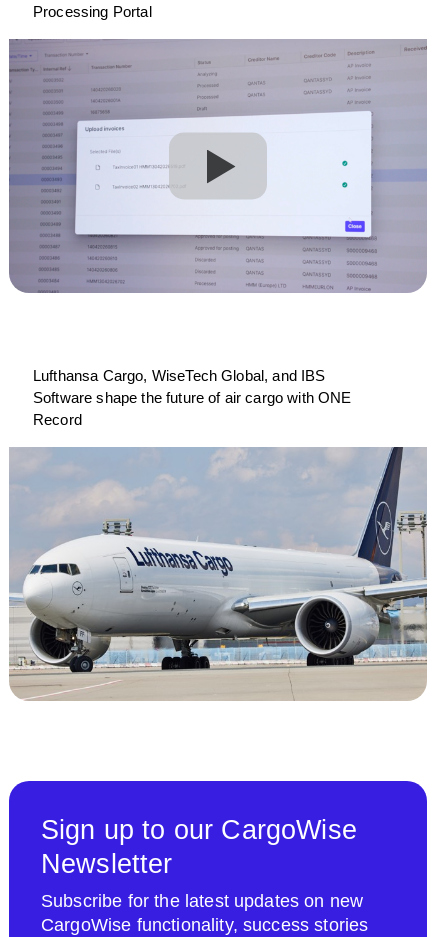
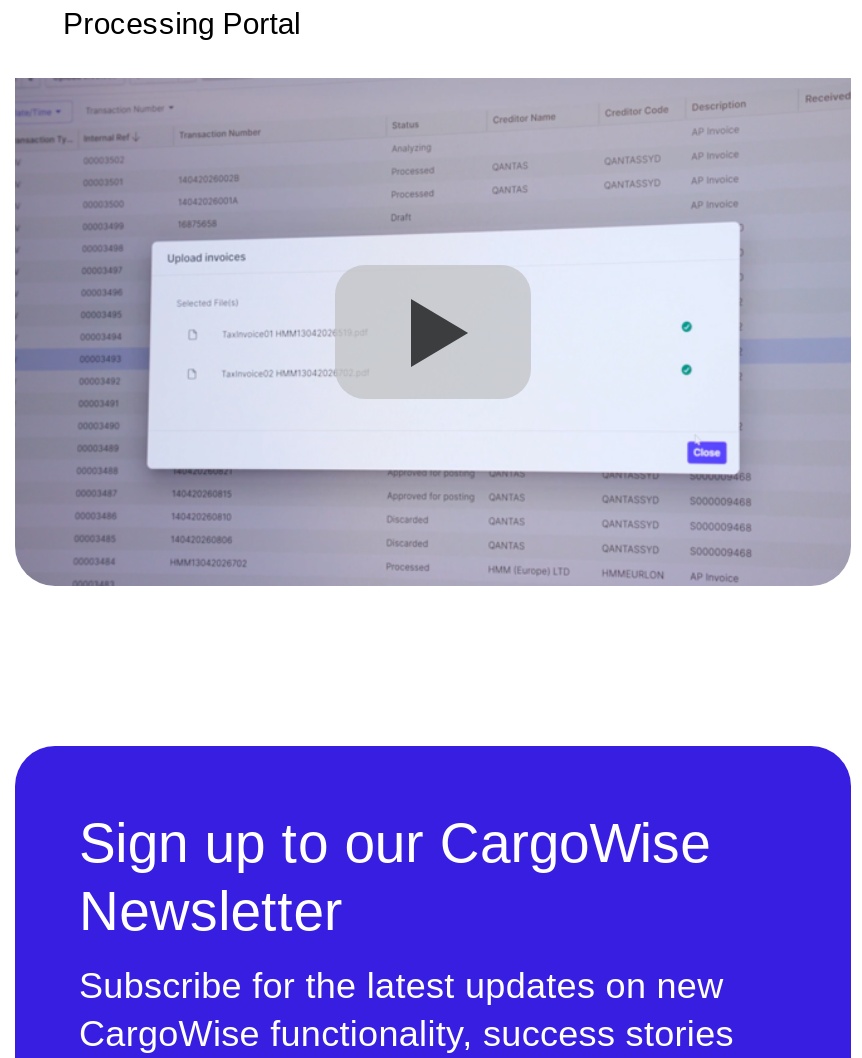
- Lufthansa Cargo, WiseTech Global, and IBS
- Software shape the future of air cargo with ONE
- Record

- [image]
